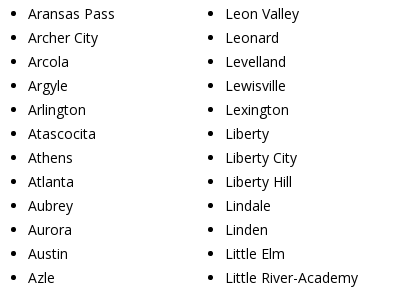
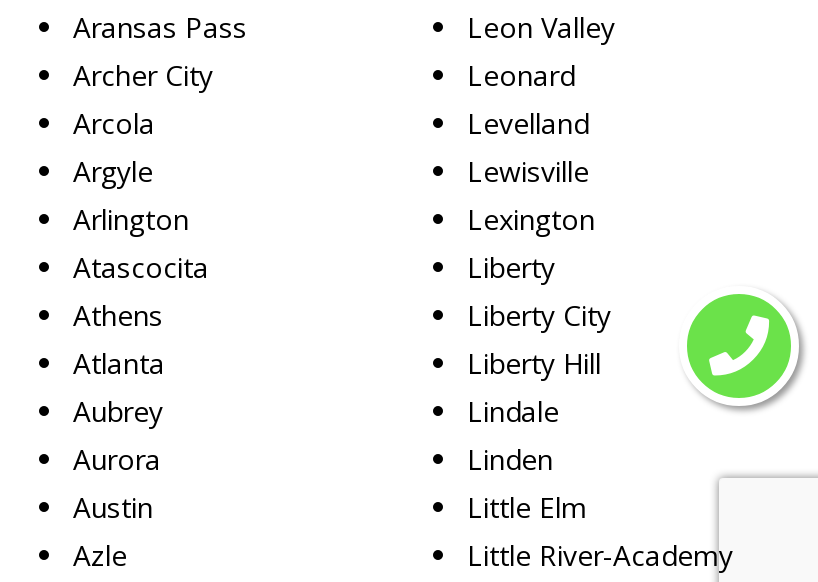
+ [image]
